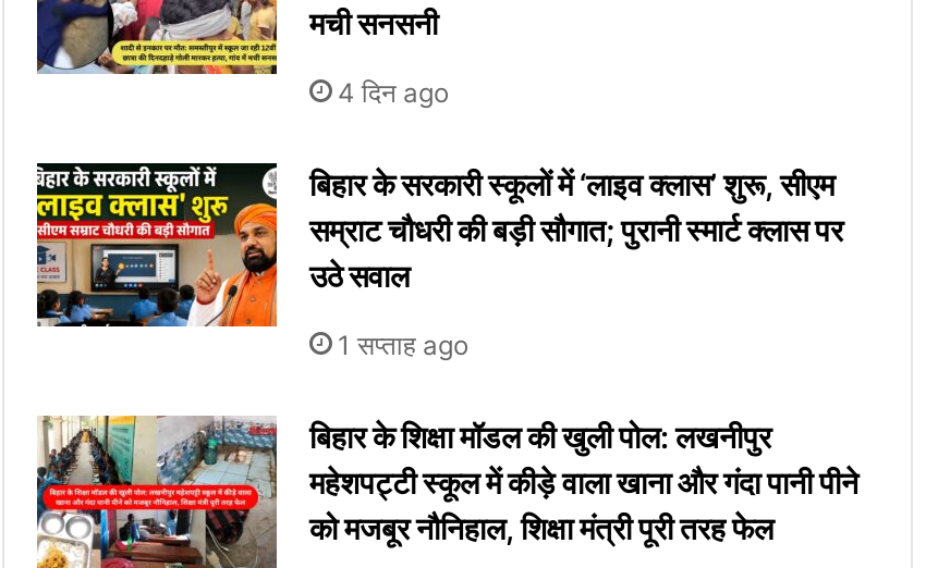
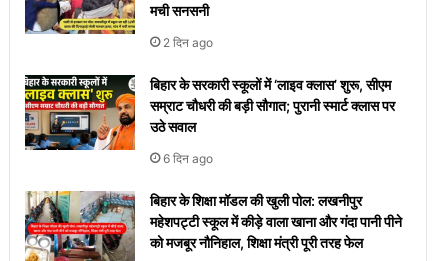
- 4 दिन ago
+ 2 दिन ago

- 1 सप्ताह ago
+ 6 दिन ago
